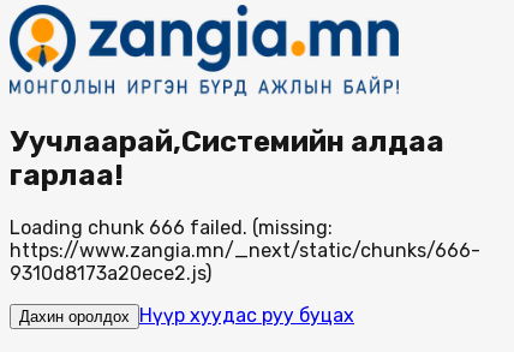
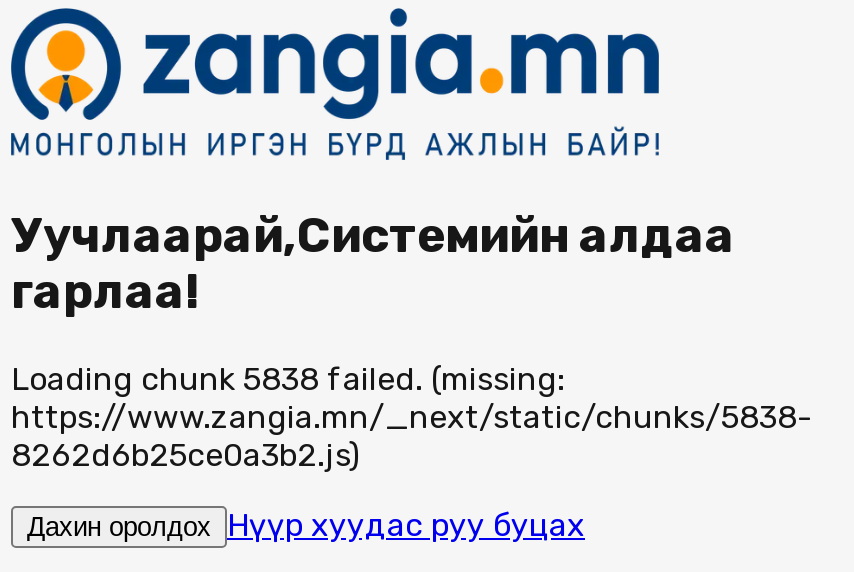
- Loading chunk 666 failed. (missing:
- https://www.zangia.mn/_next/static/chunks/666-
- 9310d8173a20ece2.js)
+ Loading chunk 5838 failed. (missing:
+ https://www.zangia.mn/_next/static/chunks/5838-
+ 8262d6b25ce0a3b2.js)
